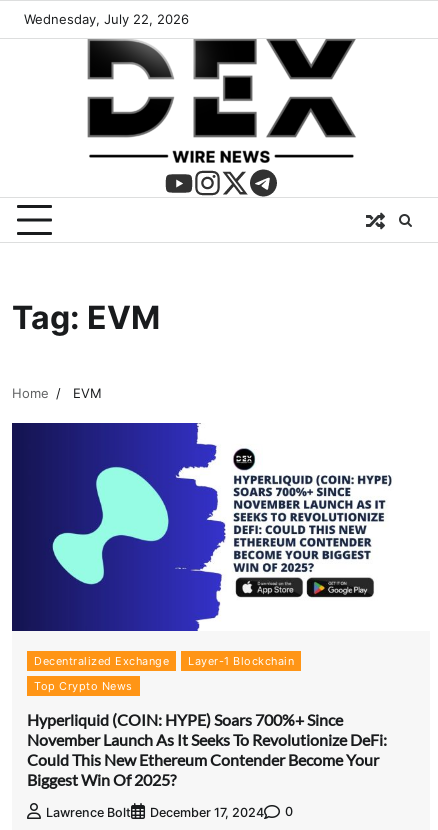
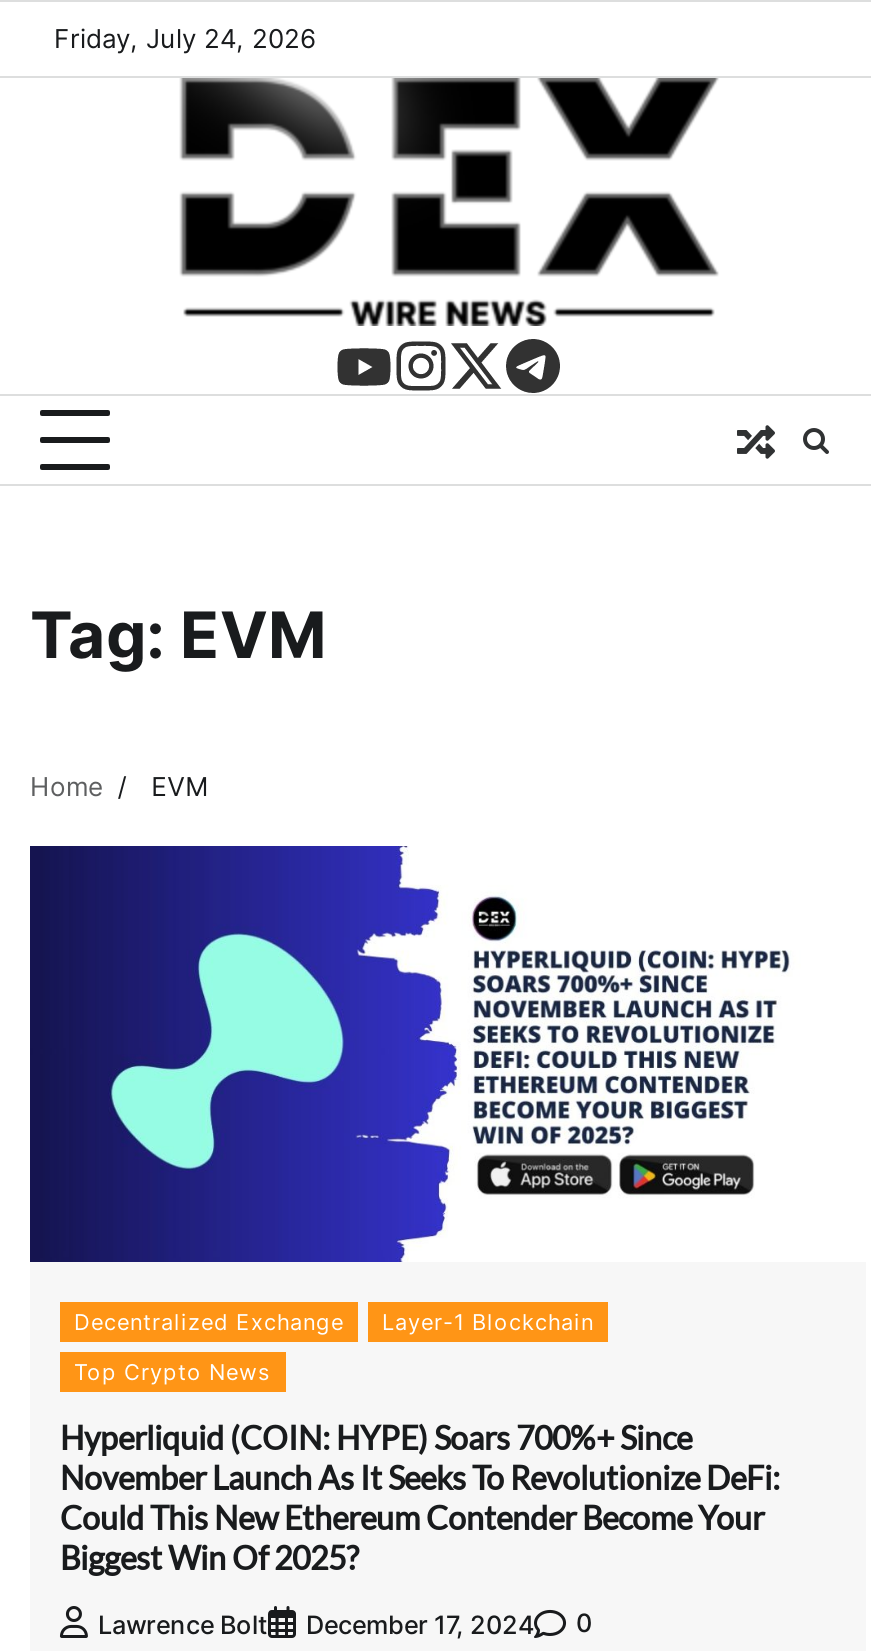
- Wednesday, July 22, 2026
+ Friday, July 24, 2026
